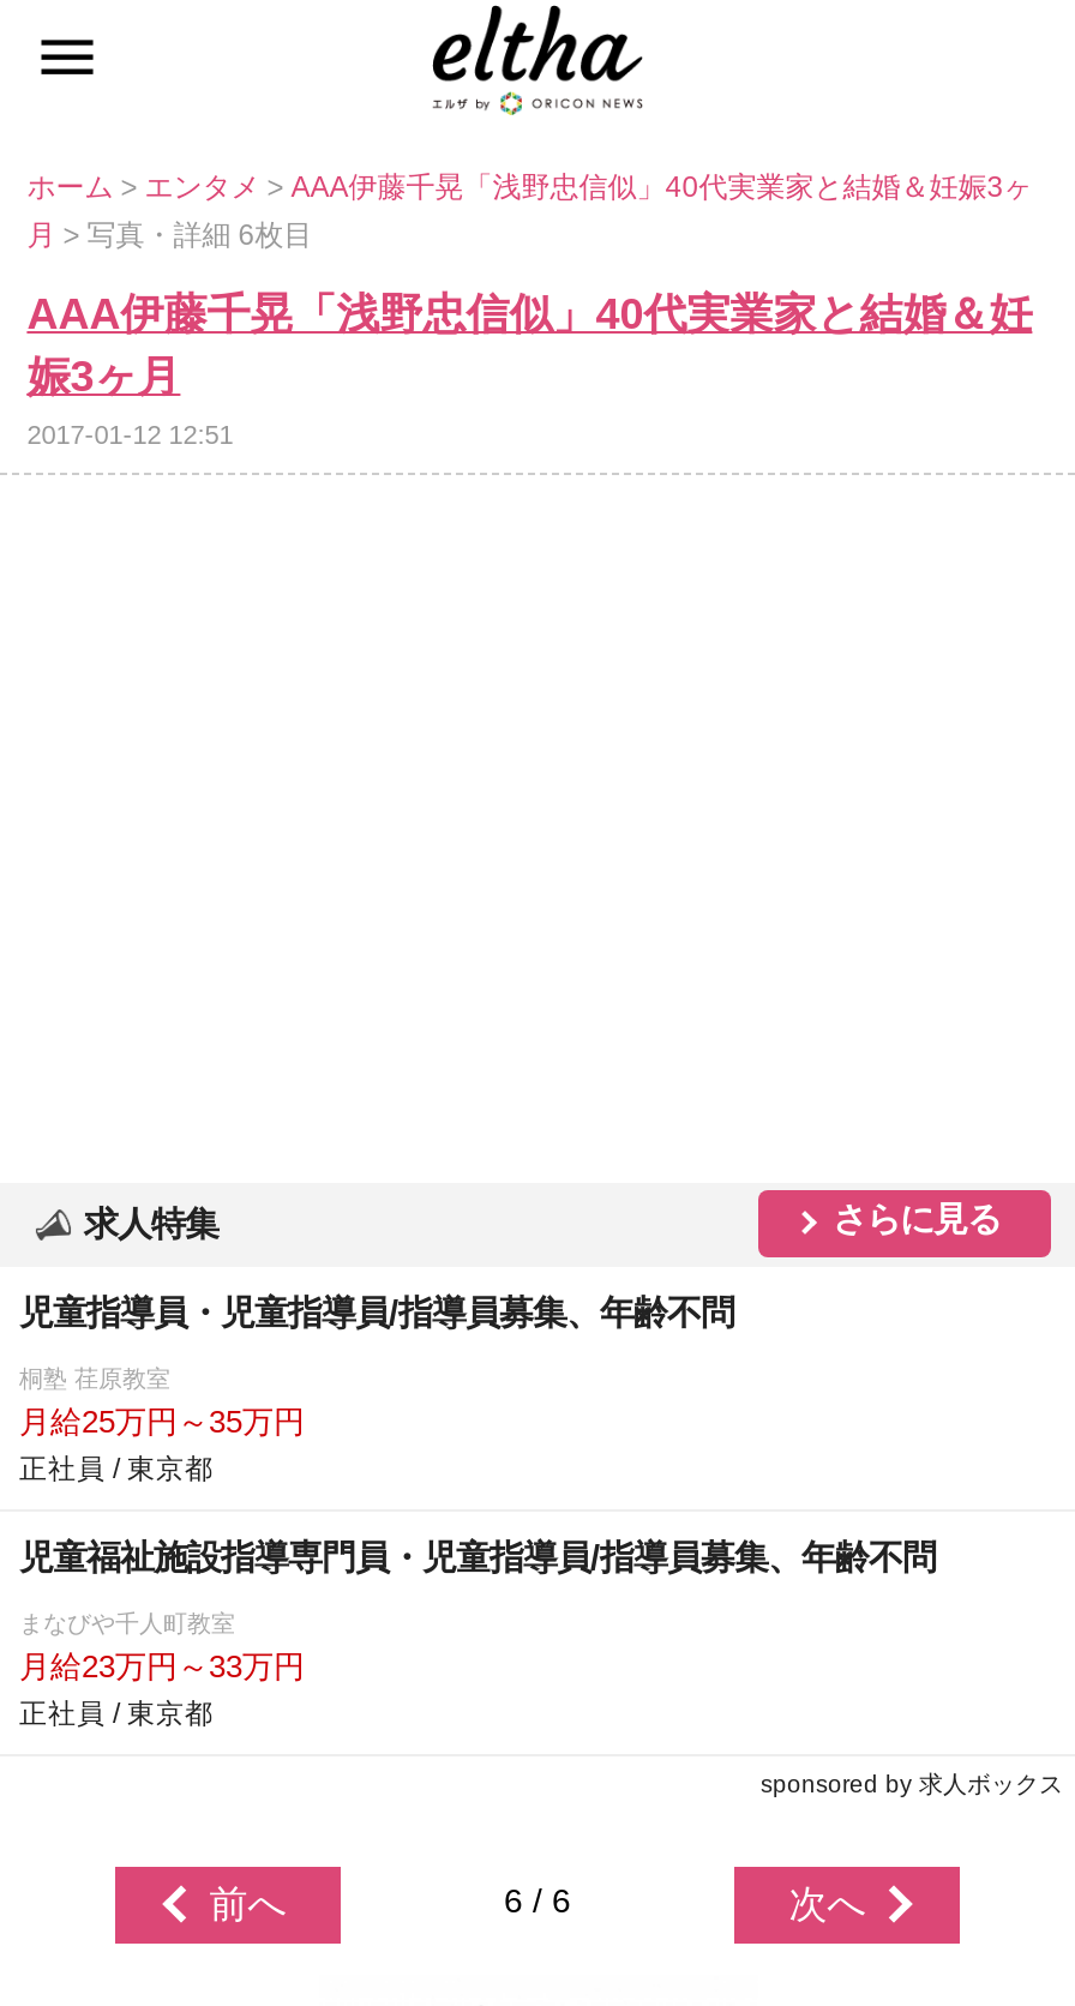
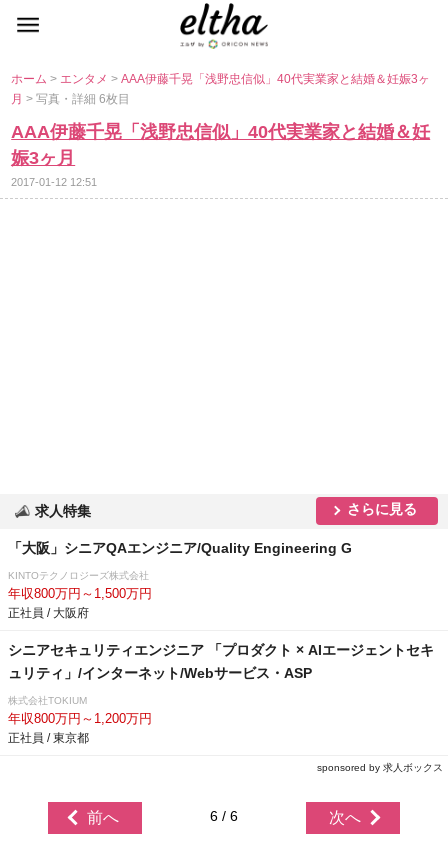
- 児童指導員・児童指導員/指導員募集、年齢不問
+ 「大阪」シニアQAエンジニア/Quality Engineering G

- 桐塾 荏原教室
- 月給25万円～35万円
- 正社員 / 東京都
+ KINTOテクノロジーズ株式会社
+ 年収800万円～1,500万円
+ 正社員 / 大阪府

- 児童福祉施設指導専門員・児童指導員/指導員募集、年齢不問
+ シニアセキュリティエンジニア 「プロダクト × AIエージェントセキ
+ ュリティ」/インターネット/Webサービス・ASP

- まなびや千人町教室
- 月給23万円～33万円
+ 株式会社TOKIUM
+ 年収800万円～1,200万円
